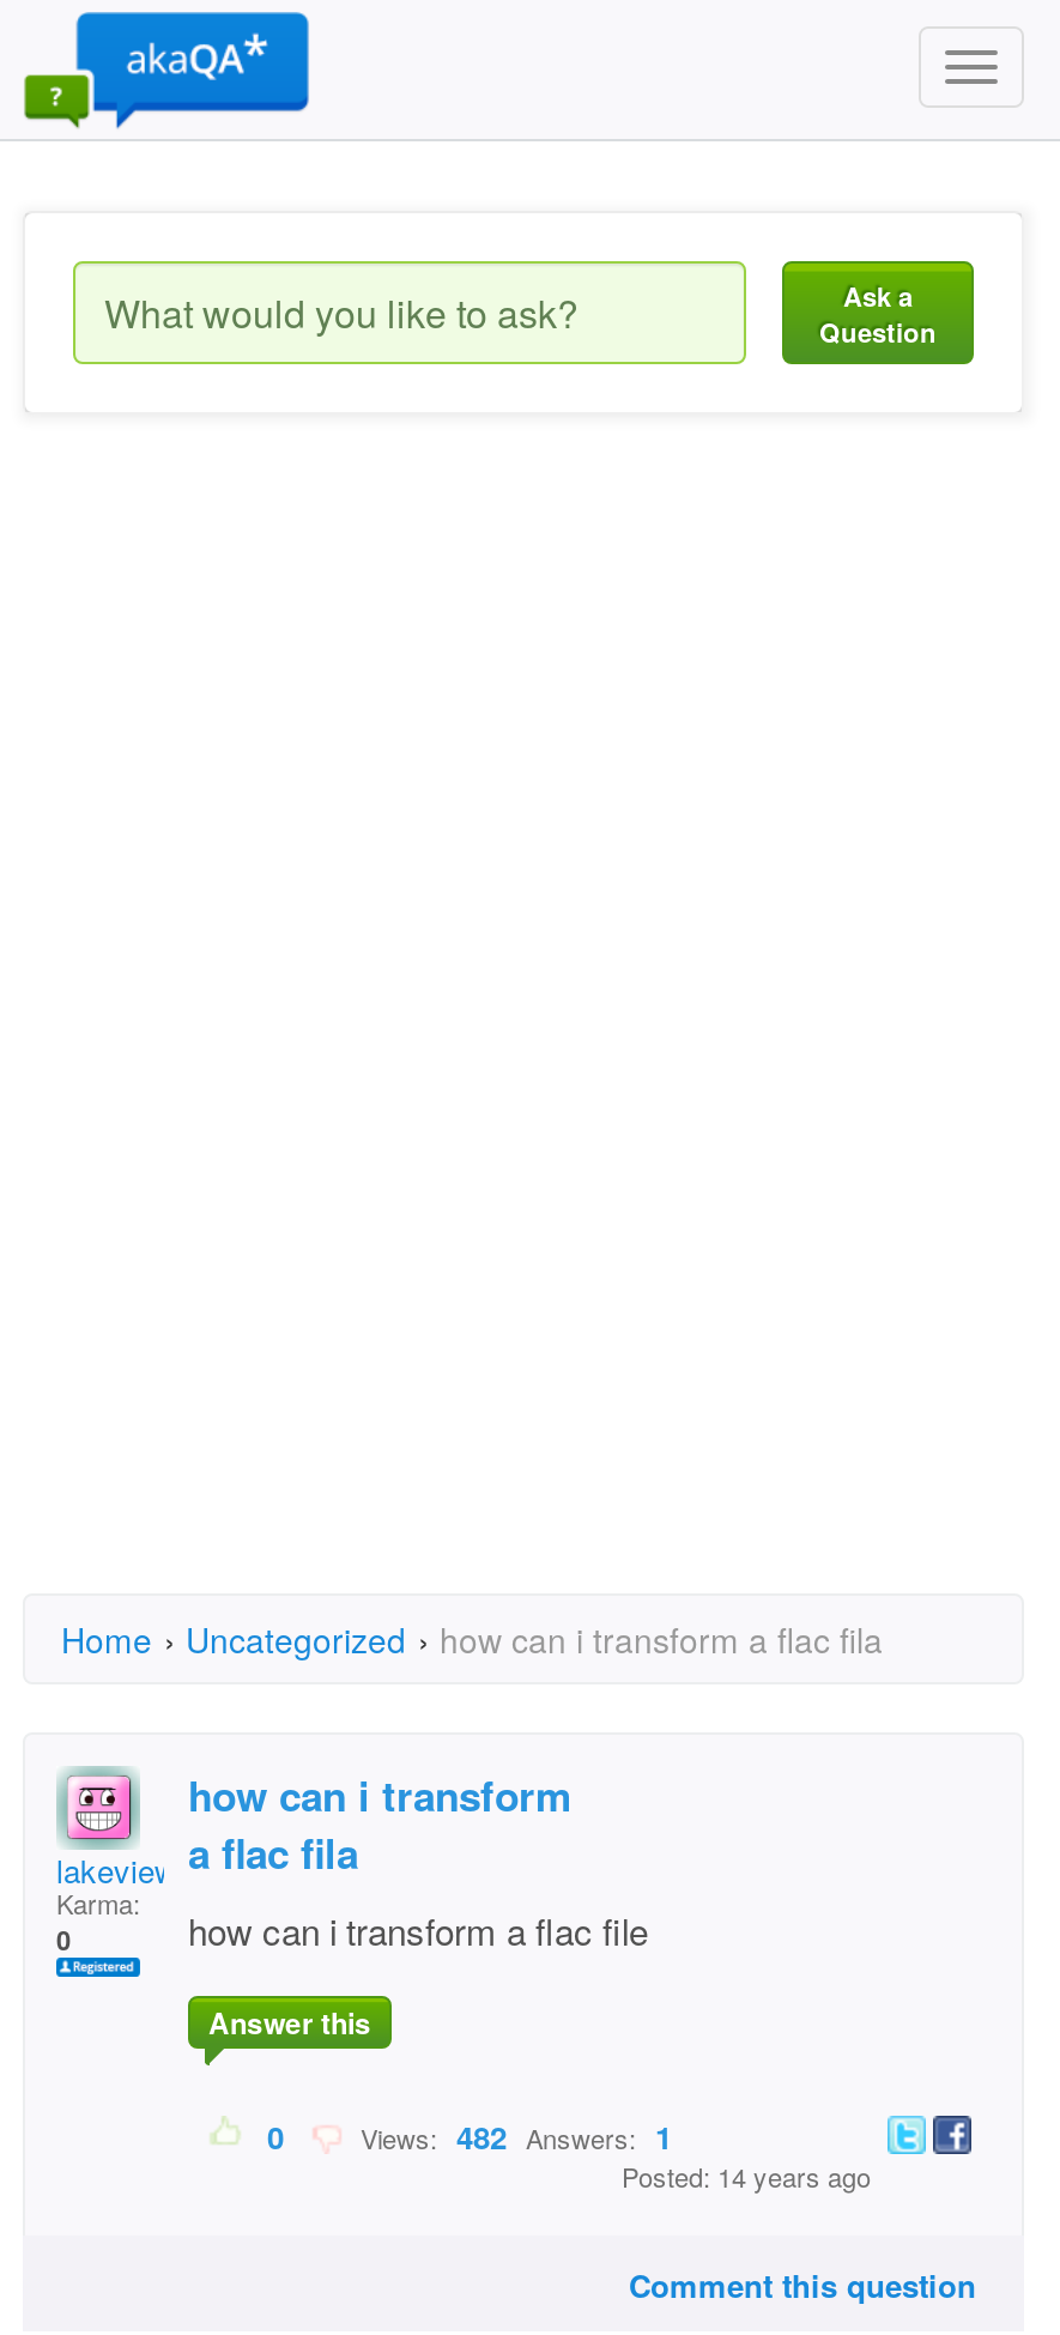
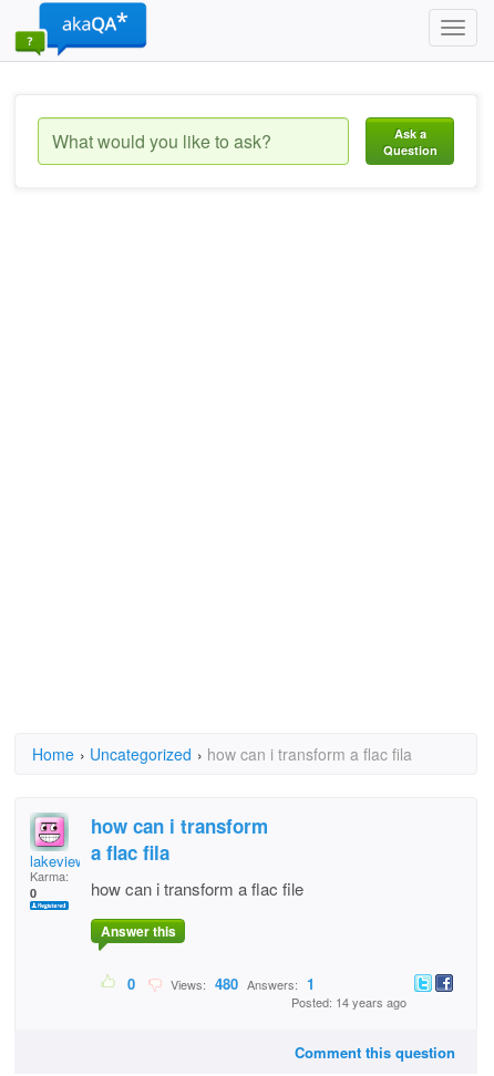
- Views: 482 Answers: 1
+ Views: 480 Answers: 1
